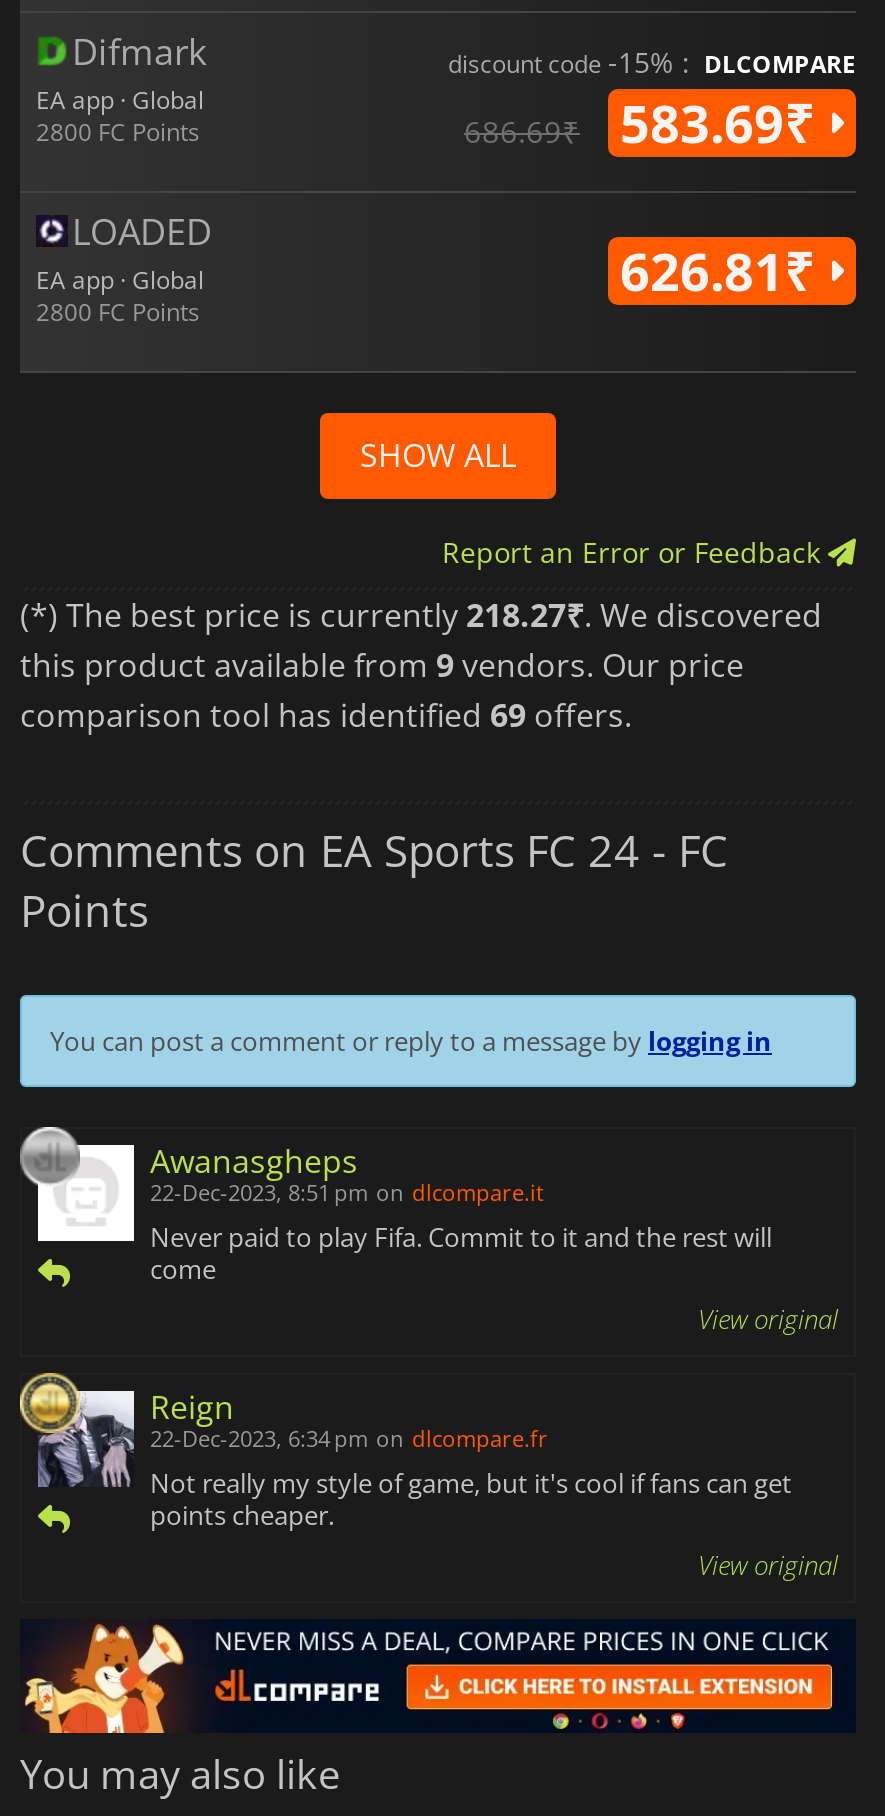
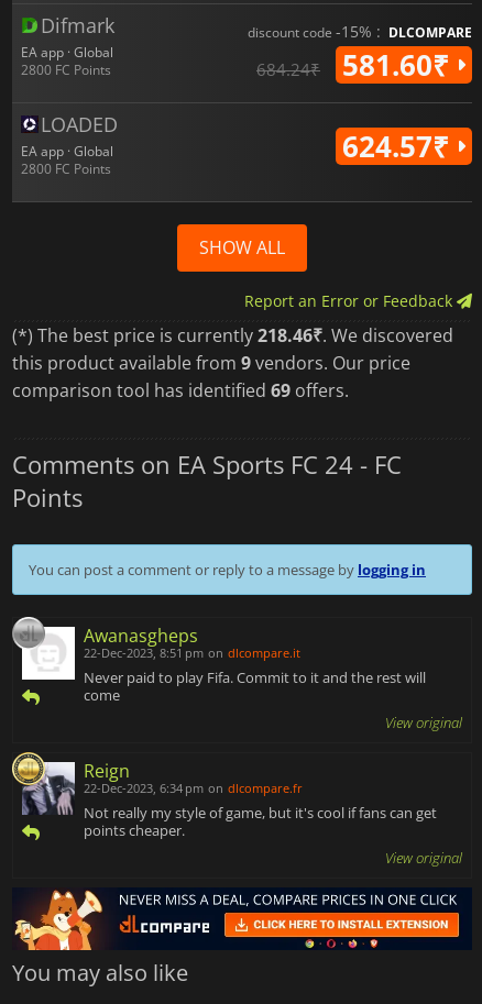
- 583.69₹
+ 581.60₹

- 686.69₹
+ 684.24₹

- 626.81₹
+ 624.57₹

- (*) The best price is currently 218.27₹. We discovered
+ (*) The best price is currently 218.46₹. We discovered
